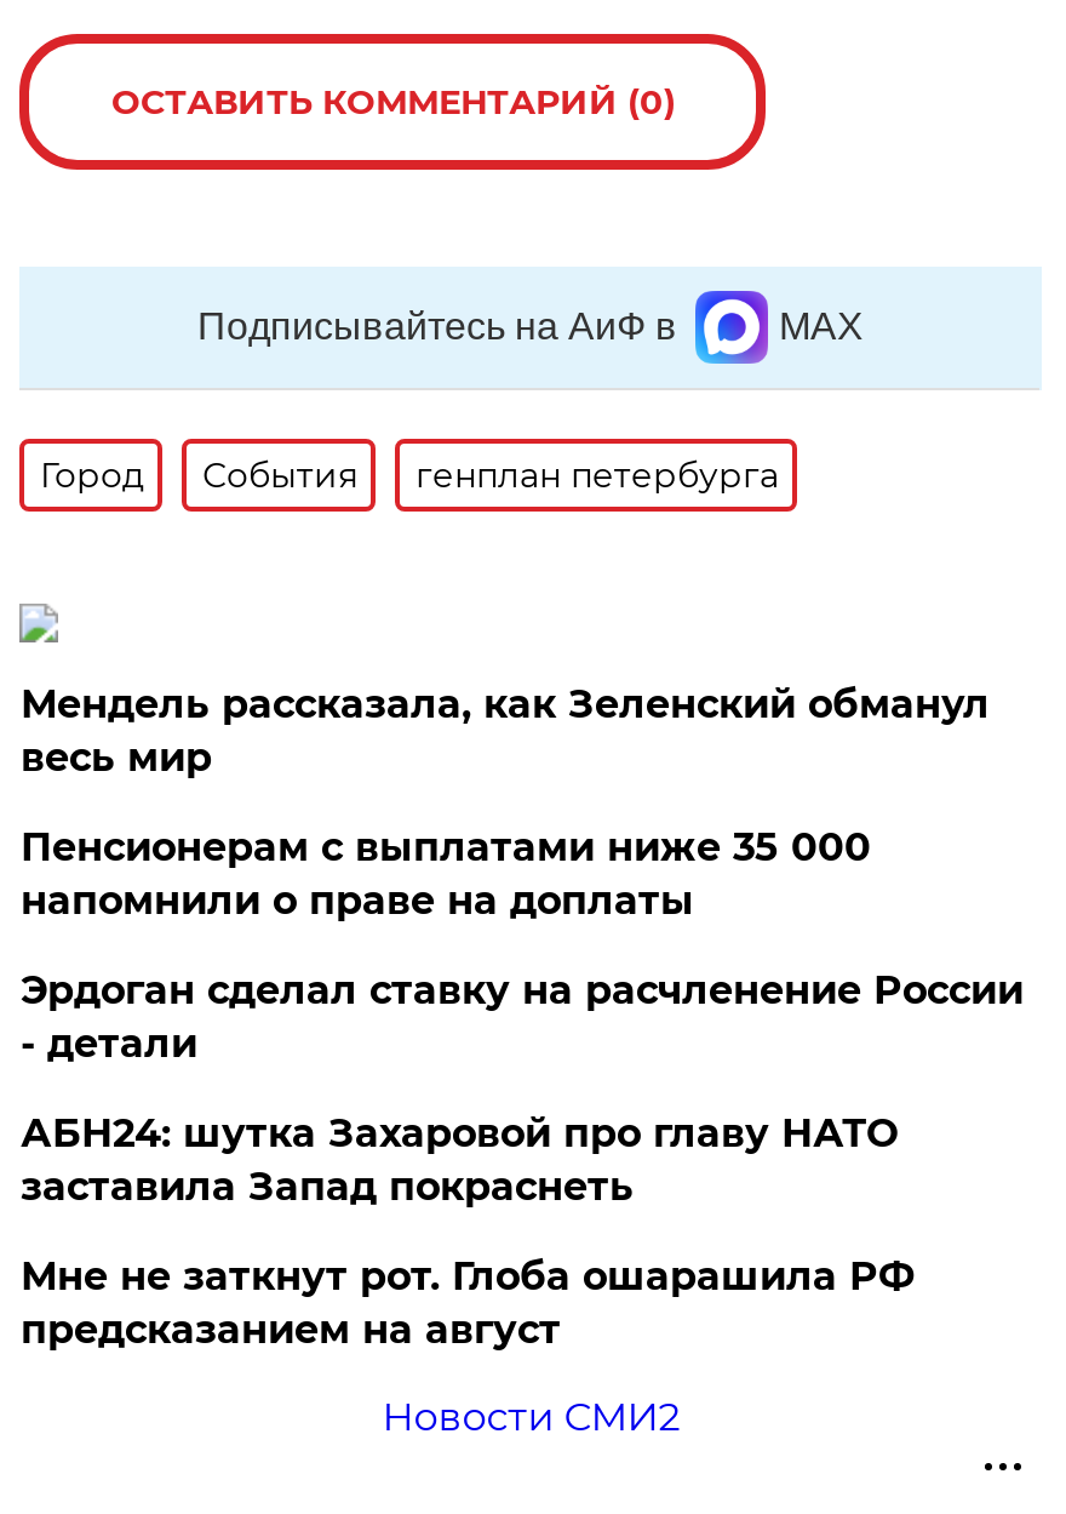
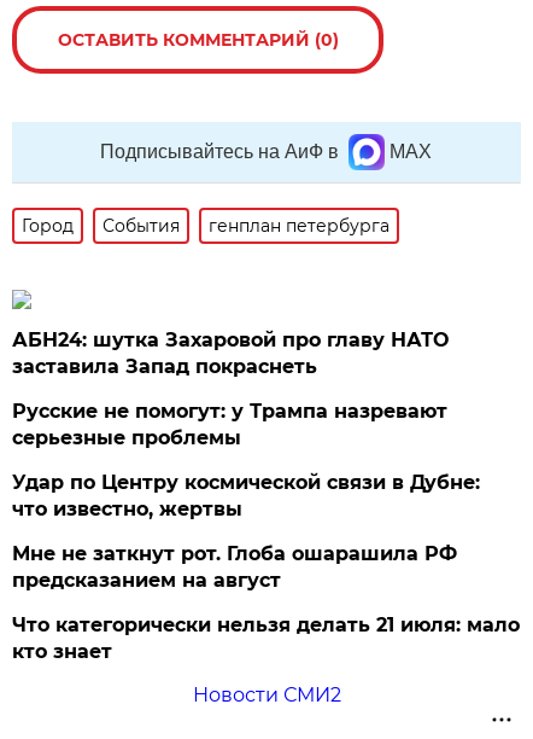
- Мендель рассказала, как Зеленский обманул
- весь мир
- Пенсионерам с выплатами ниже 35 000
- напомнили о праве на доплаты
- Эрдоган сделал ставку на расчленение России
- - детали

moved up: АБН24: шутка Захаровой про главу НАТО | заставила Запад покраснеть

+ Русские не помогут: у Трампа назревают
+ серьезные проблемы
+ Удар по Центру космической связи в Дубне:
+ что известно, жертвы

moved up: Мне не заткнут рот. Глоба ошарашила РФ | предсказанием на август

+ Что категорически нельзя делать 21 июля: мало
+ кто знает
